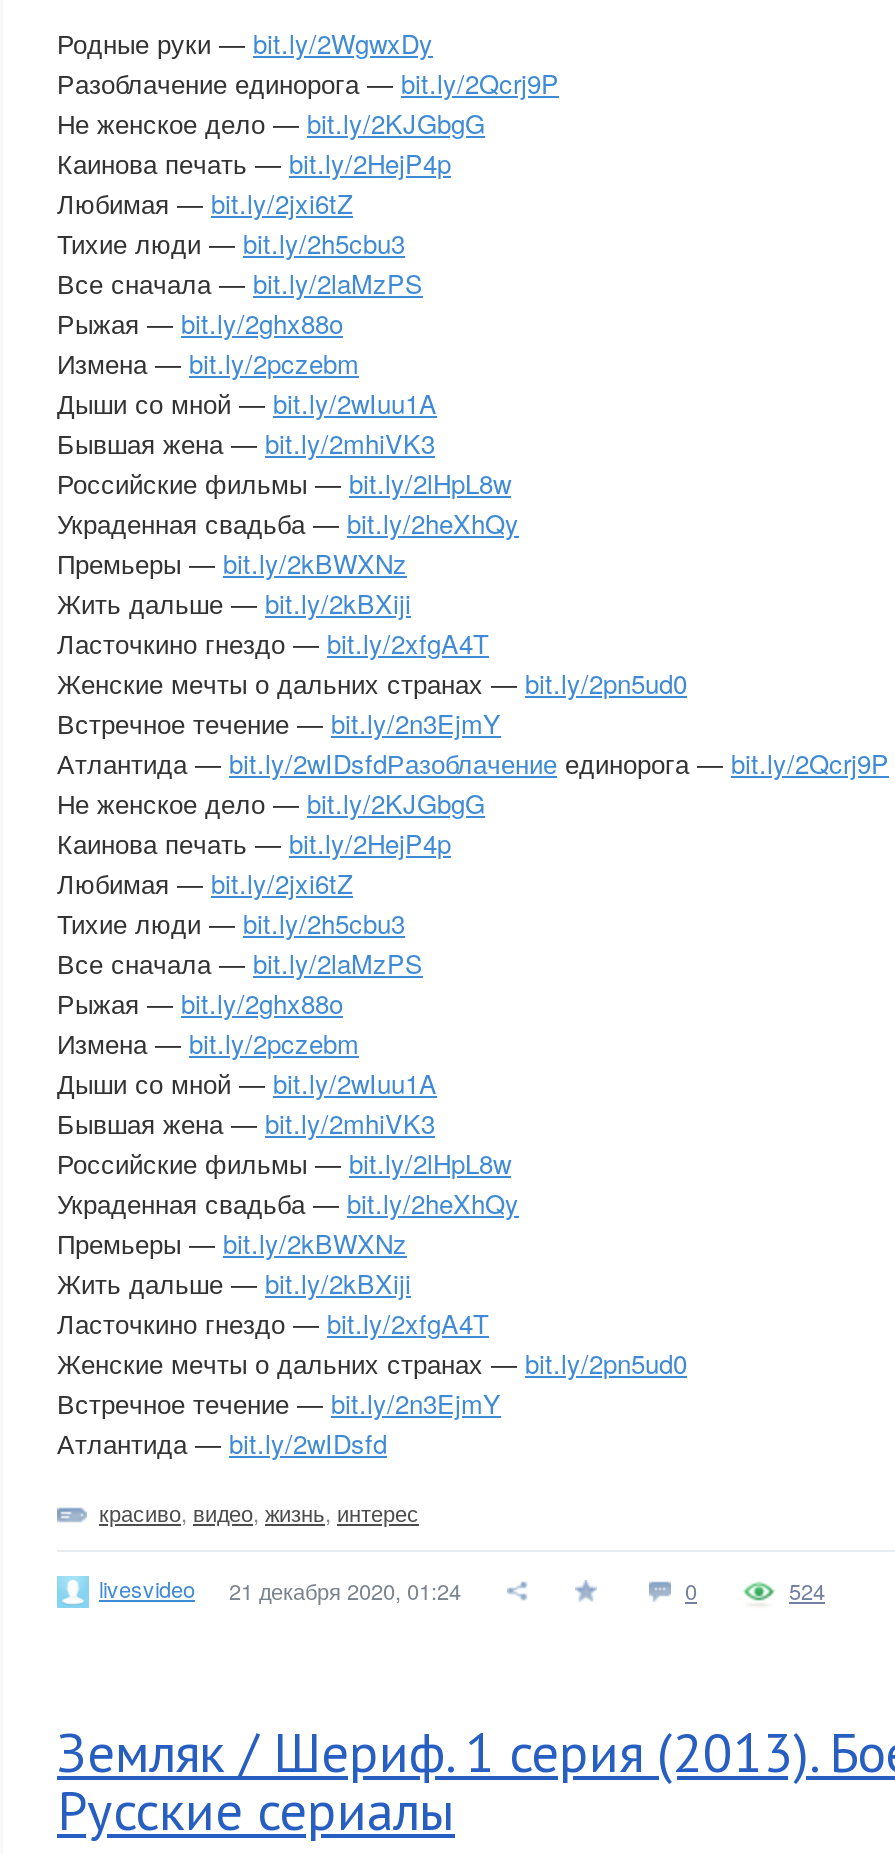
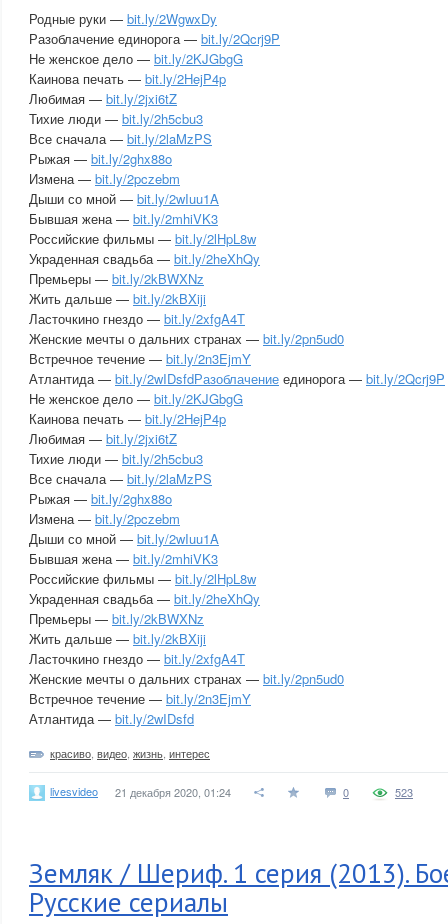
- 524
+ 523
